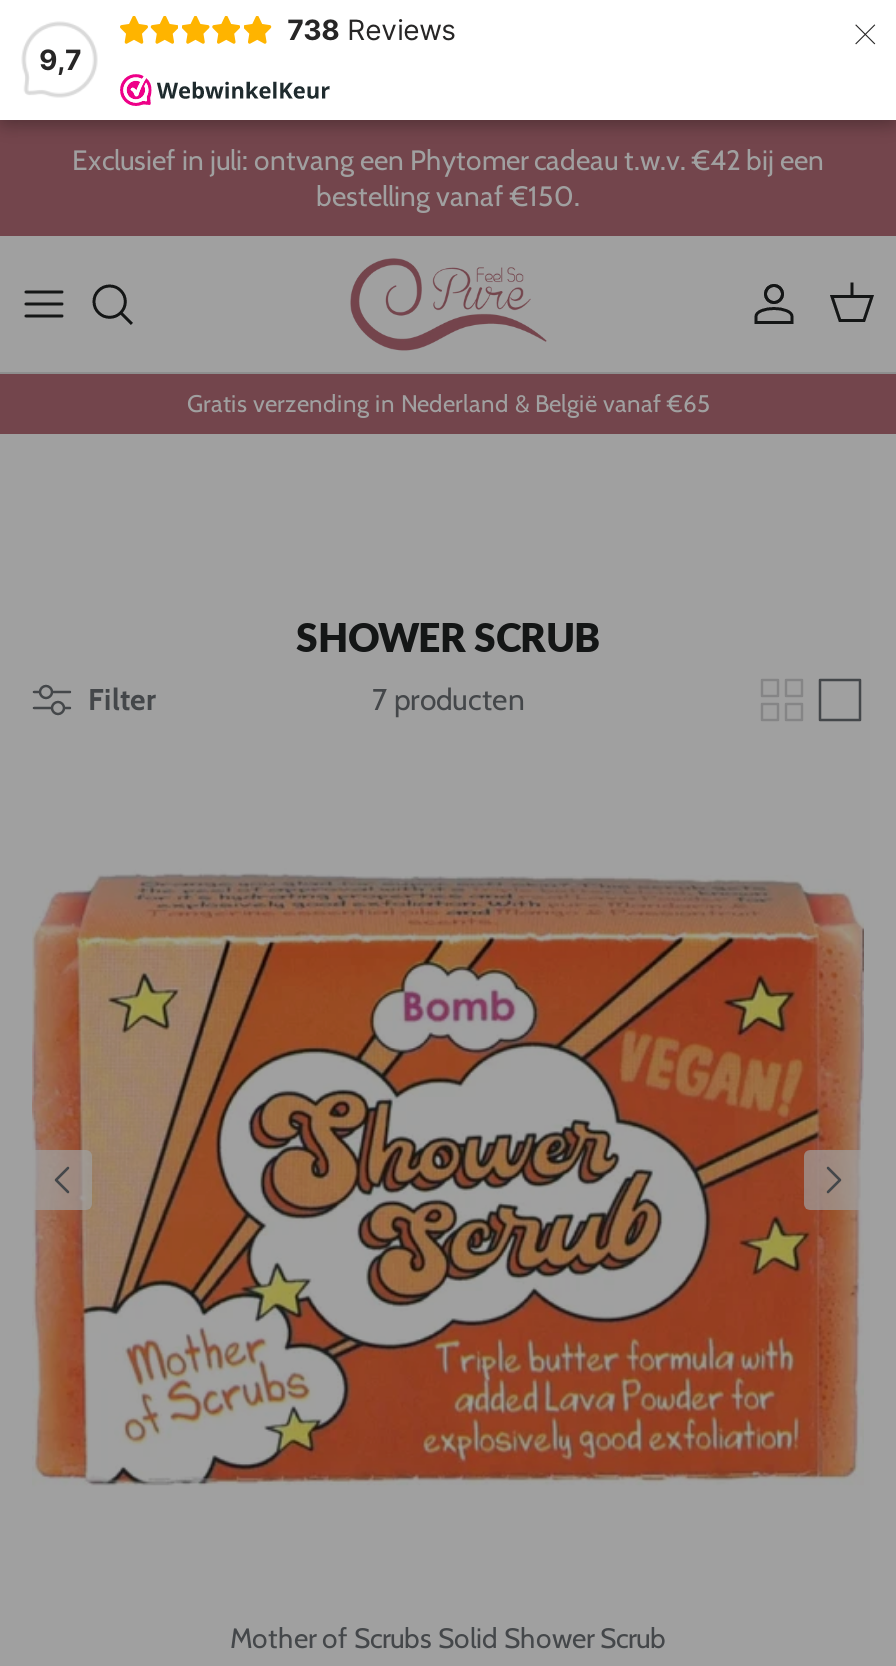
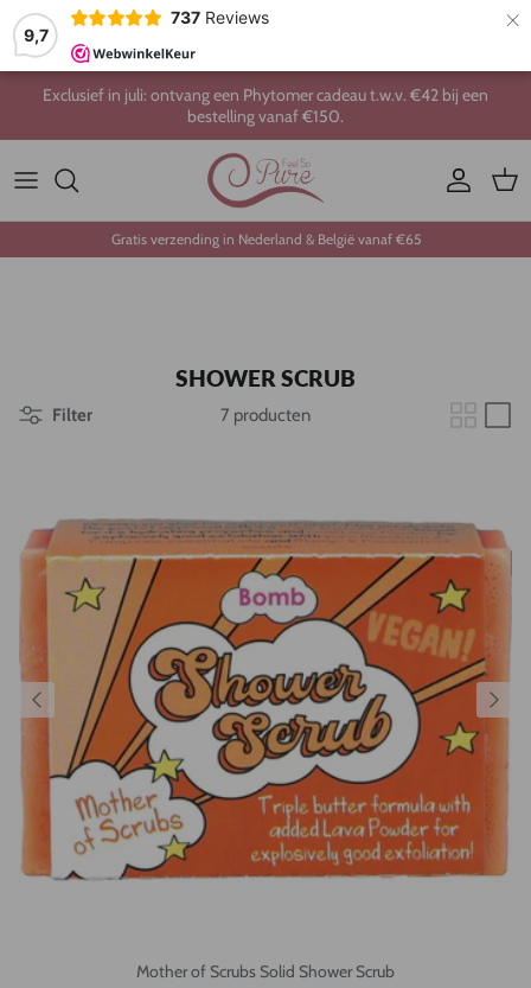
- 738 Reviews
+ 737 Reviews
